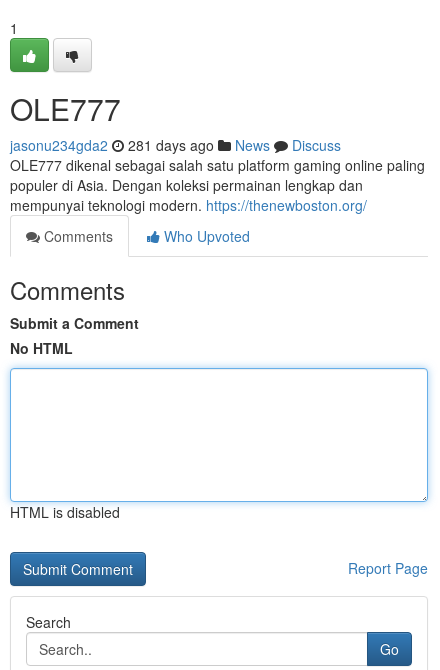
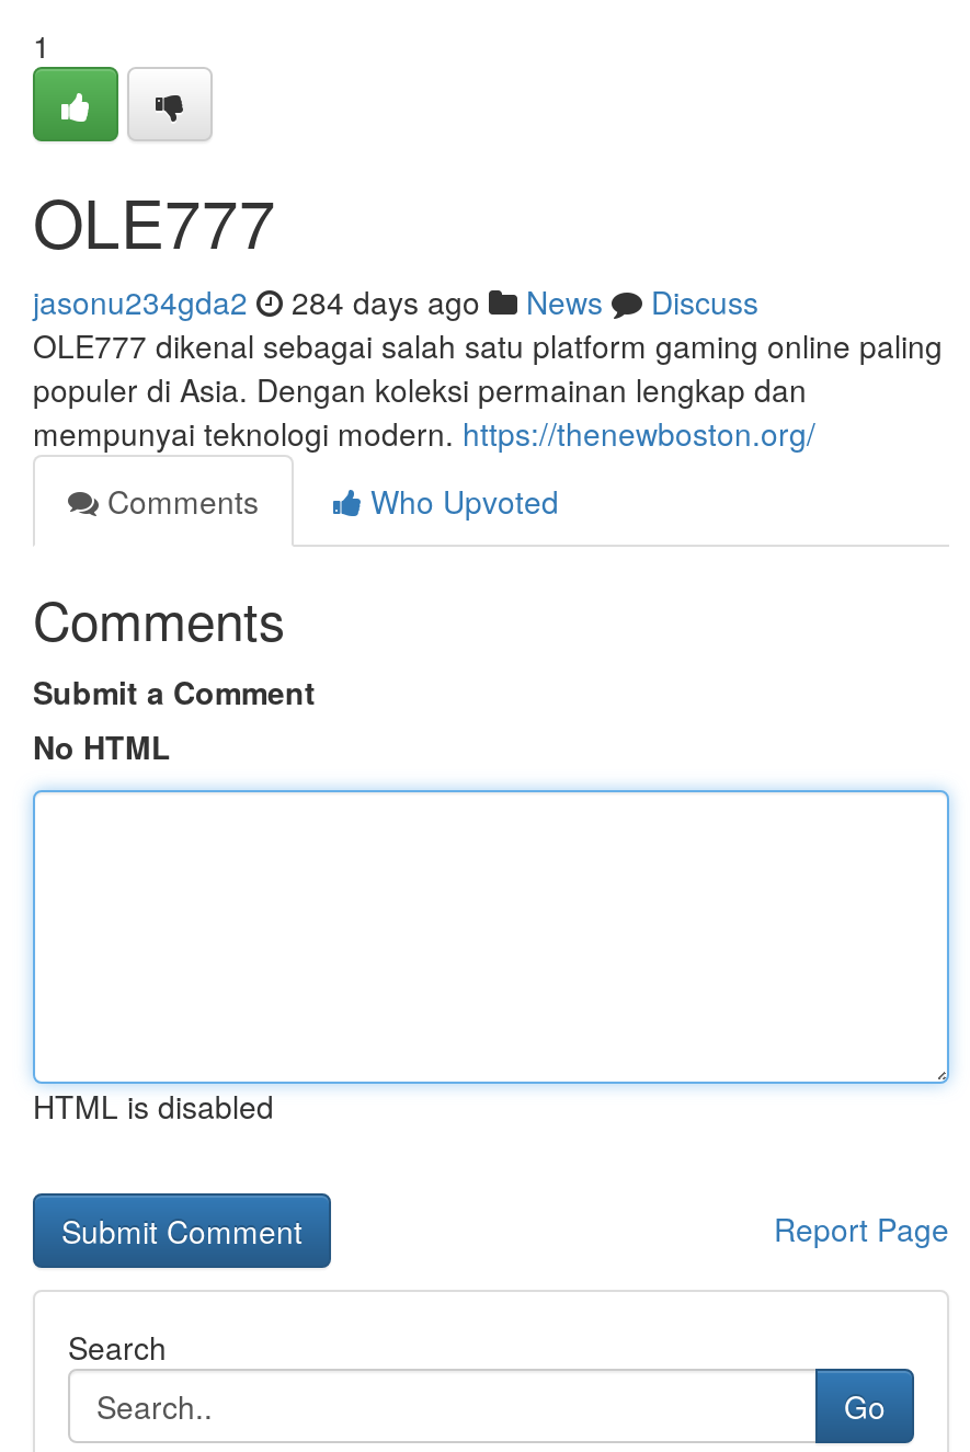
- jasonu234gda2 281 days ago News Discuss
+ jasonu234gda2 284 days ago News Discuss
